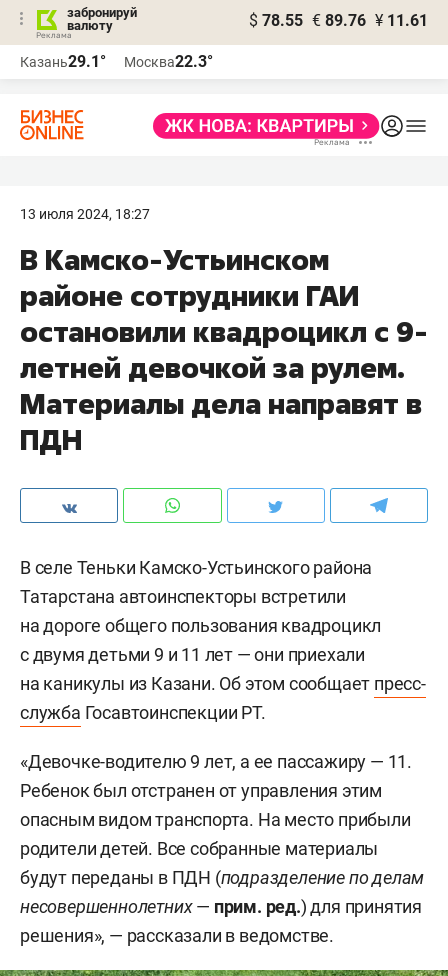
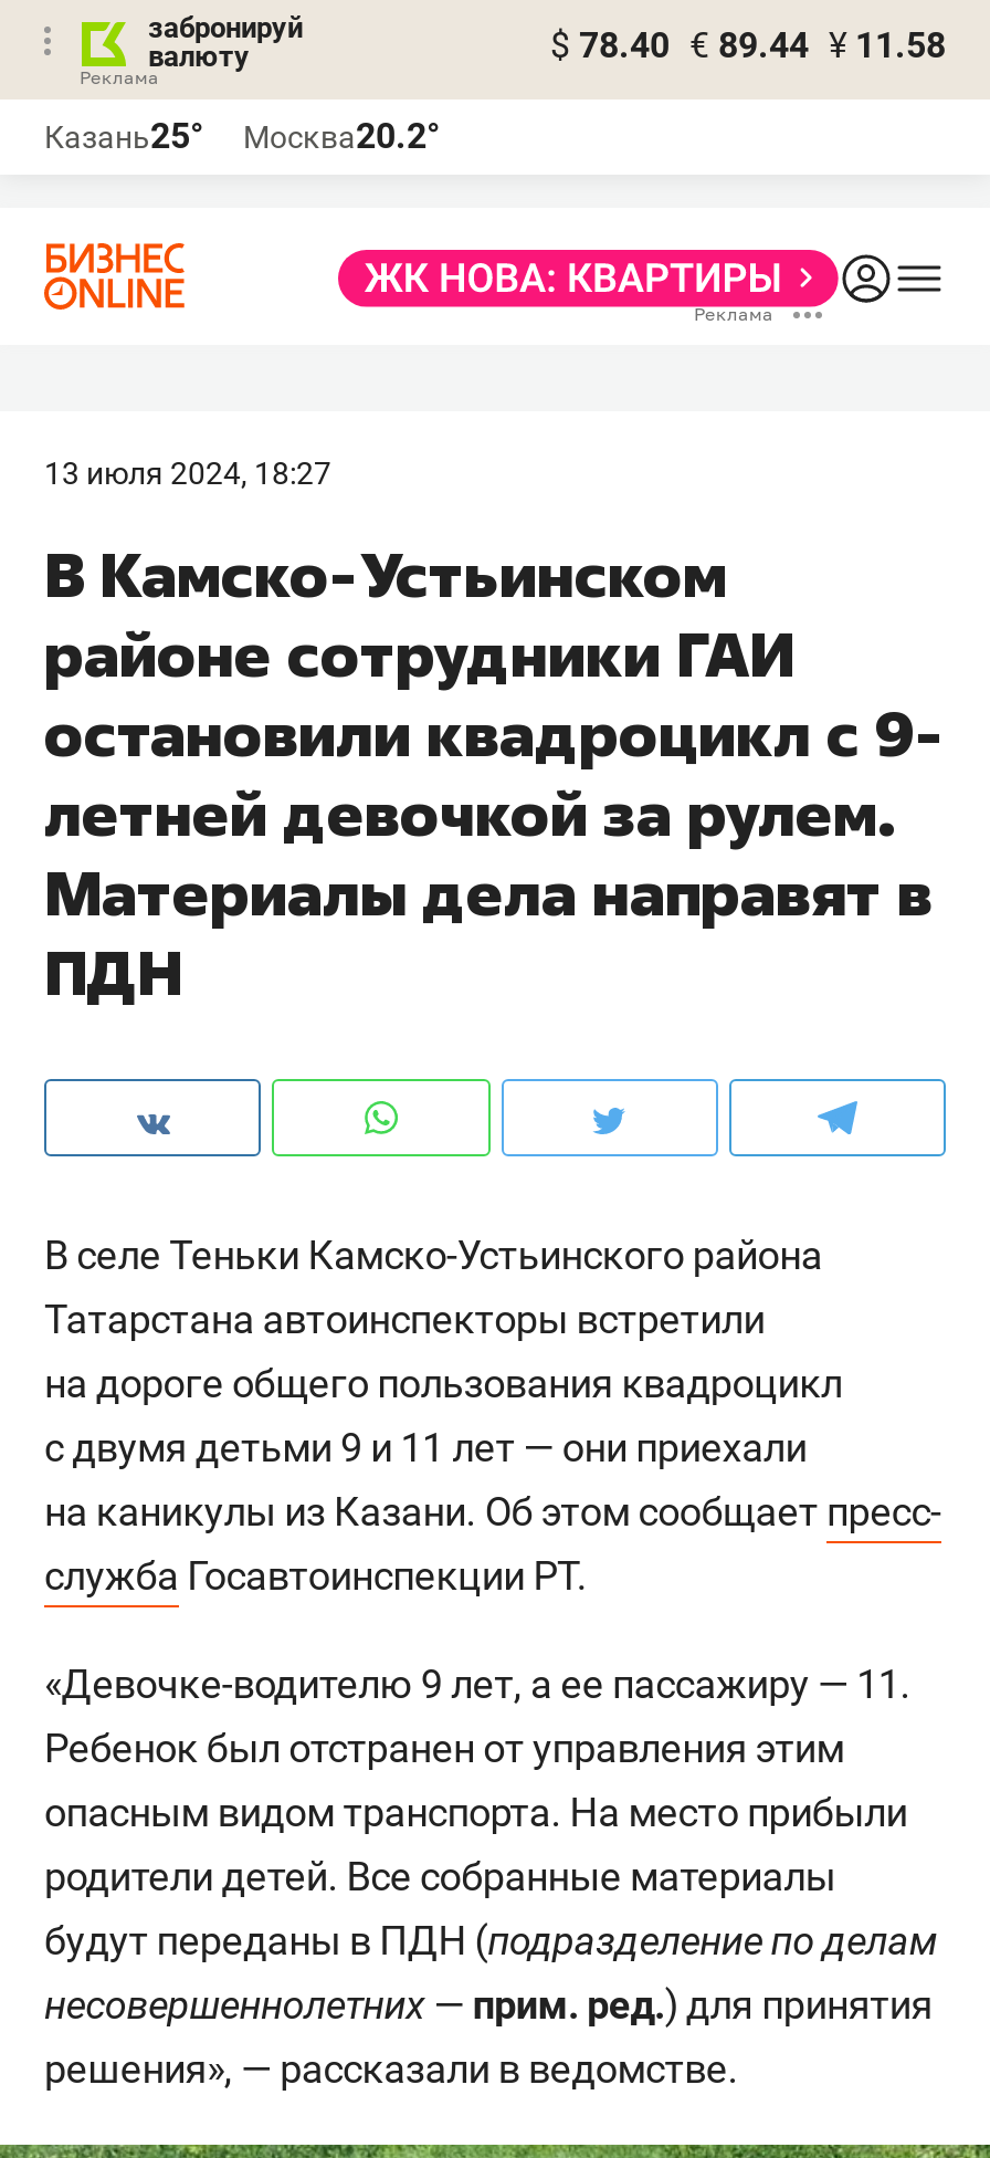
- $ 78.55 € 89.76 ¥ 11.61
+ $ 78.40 € 89.44 ¥ 11.58

- Казань29.1°
+ Казань25°

- Москва22.3°
+ Москва20.2°
